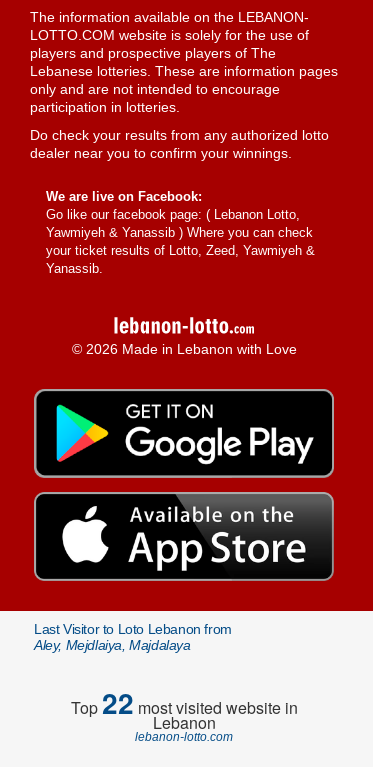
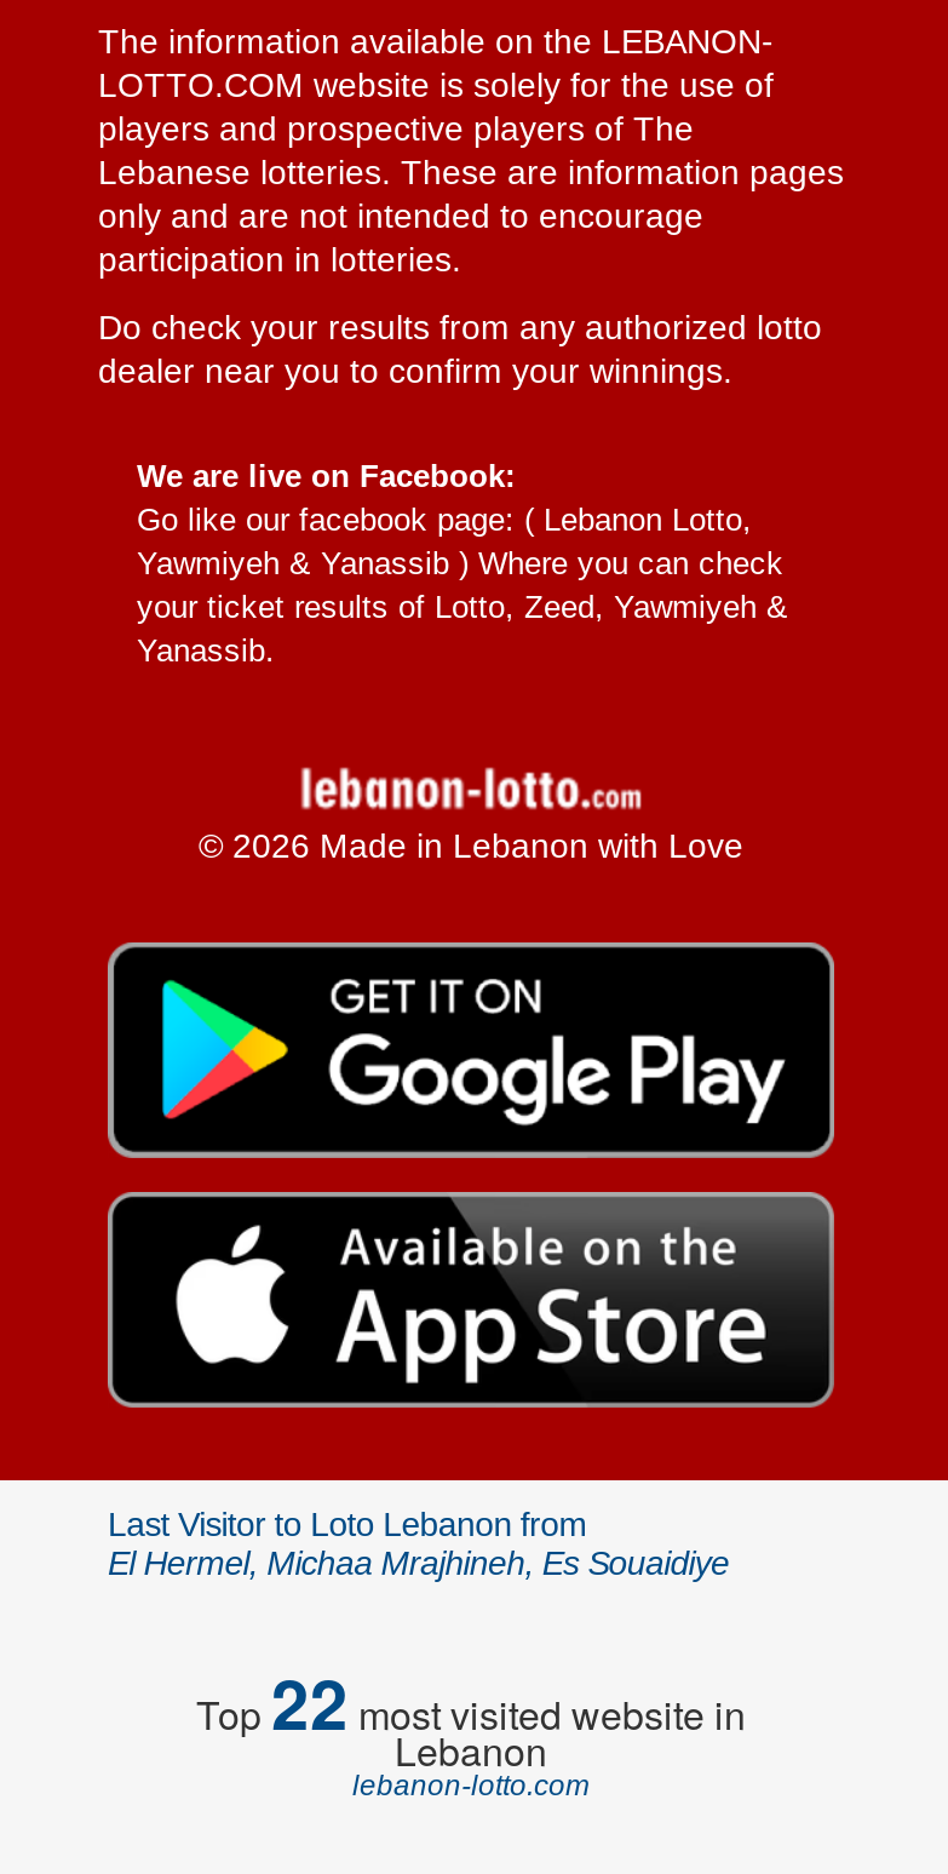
- Aley, Mejdlaiya, Majdalaya
+ El Hermel, Michaa Mrajhineh, Es Souaidiye
